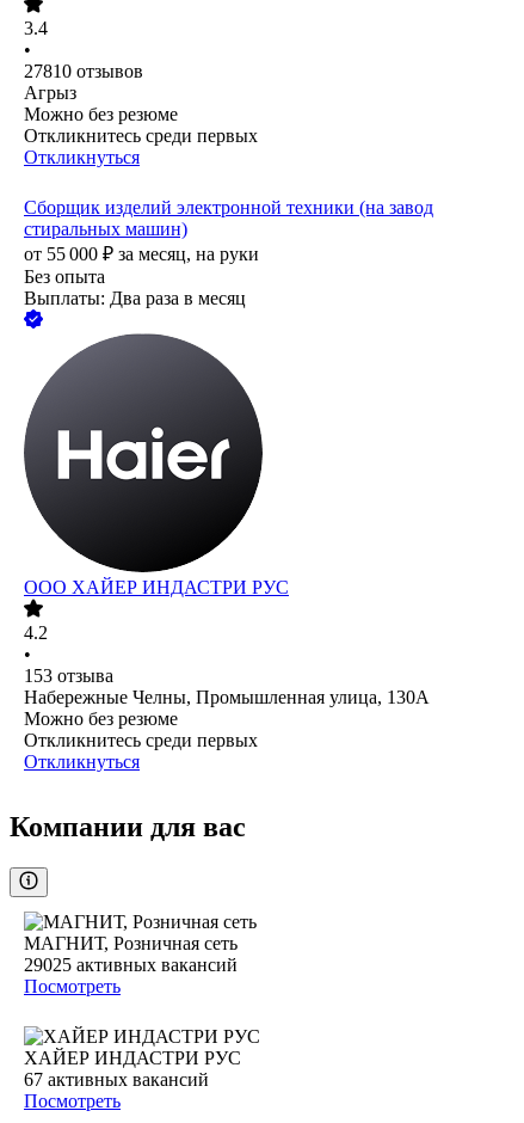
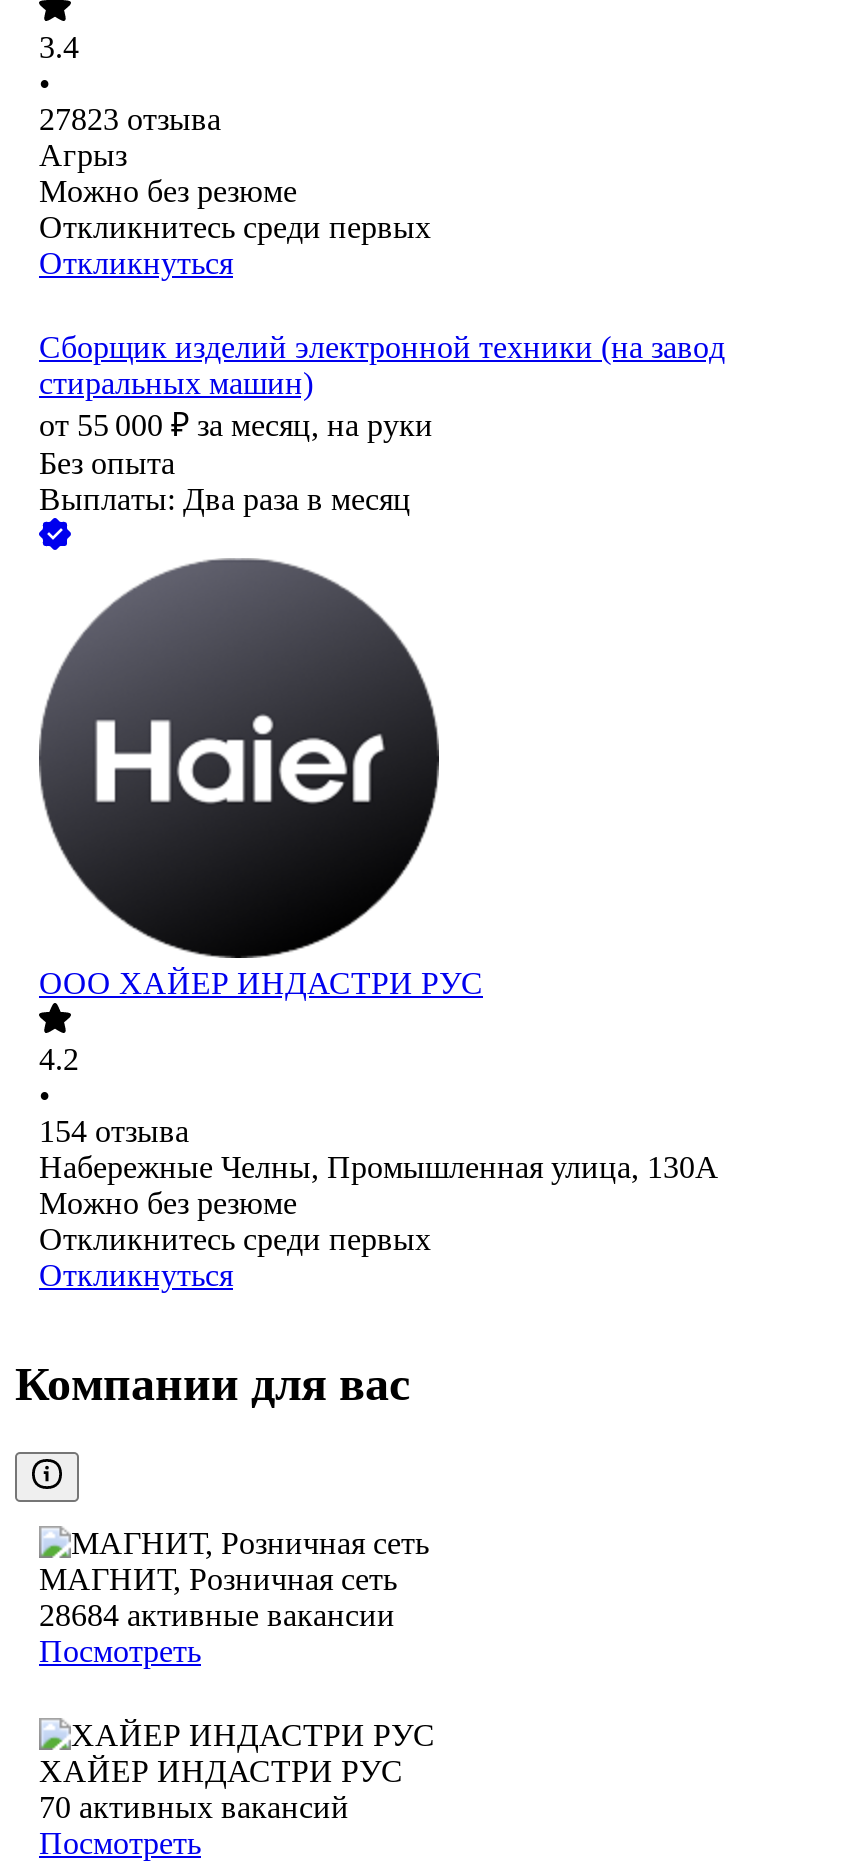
- 27810 отзывов
+ 27823 отзыва

- 153 отзыва
+ 154 отзыва

- 29025 активных вакансий
+ 28684 активные вакансии

- 67 активных вакансий
+ 70 активных вакансий
